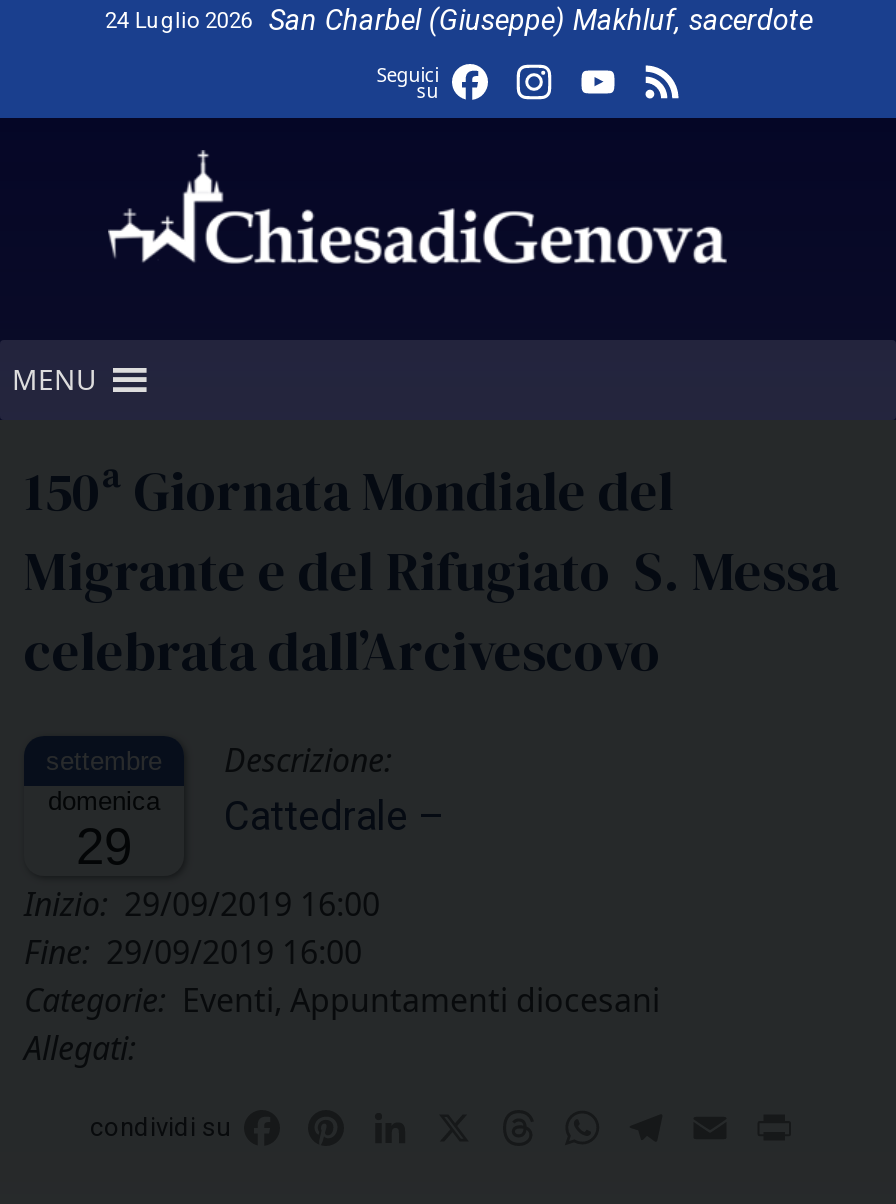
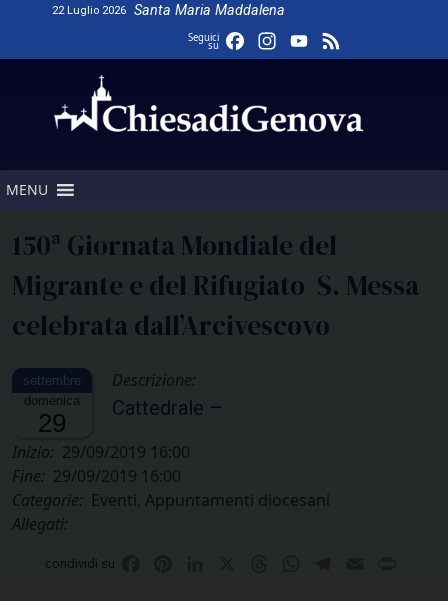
- 24 Luglio 2026
- San Charbel (Giuseppe) Makhluf, sacerdote
+ 22 Luglio 2026
+ Santa Maria Maddalena
